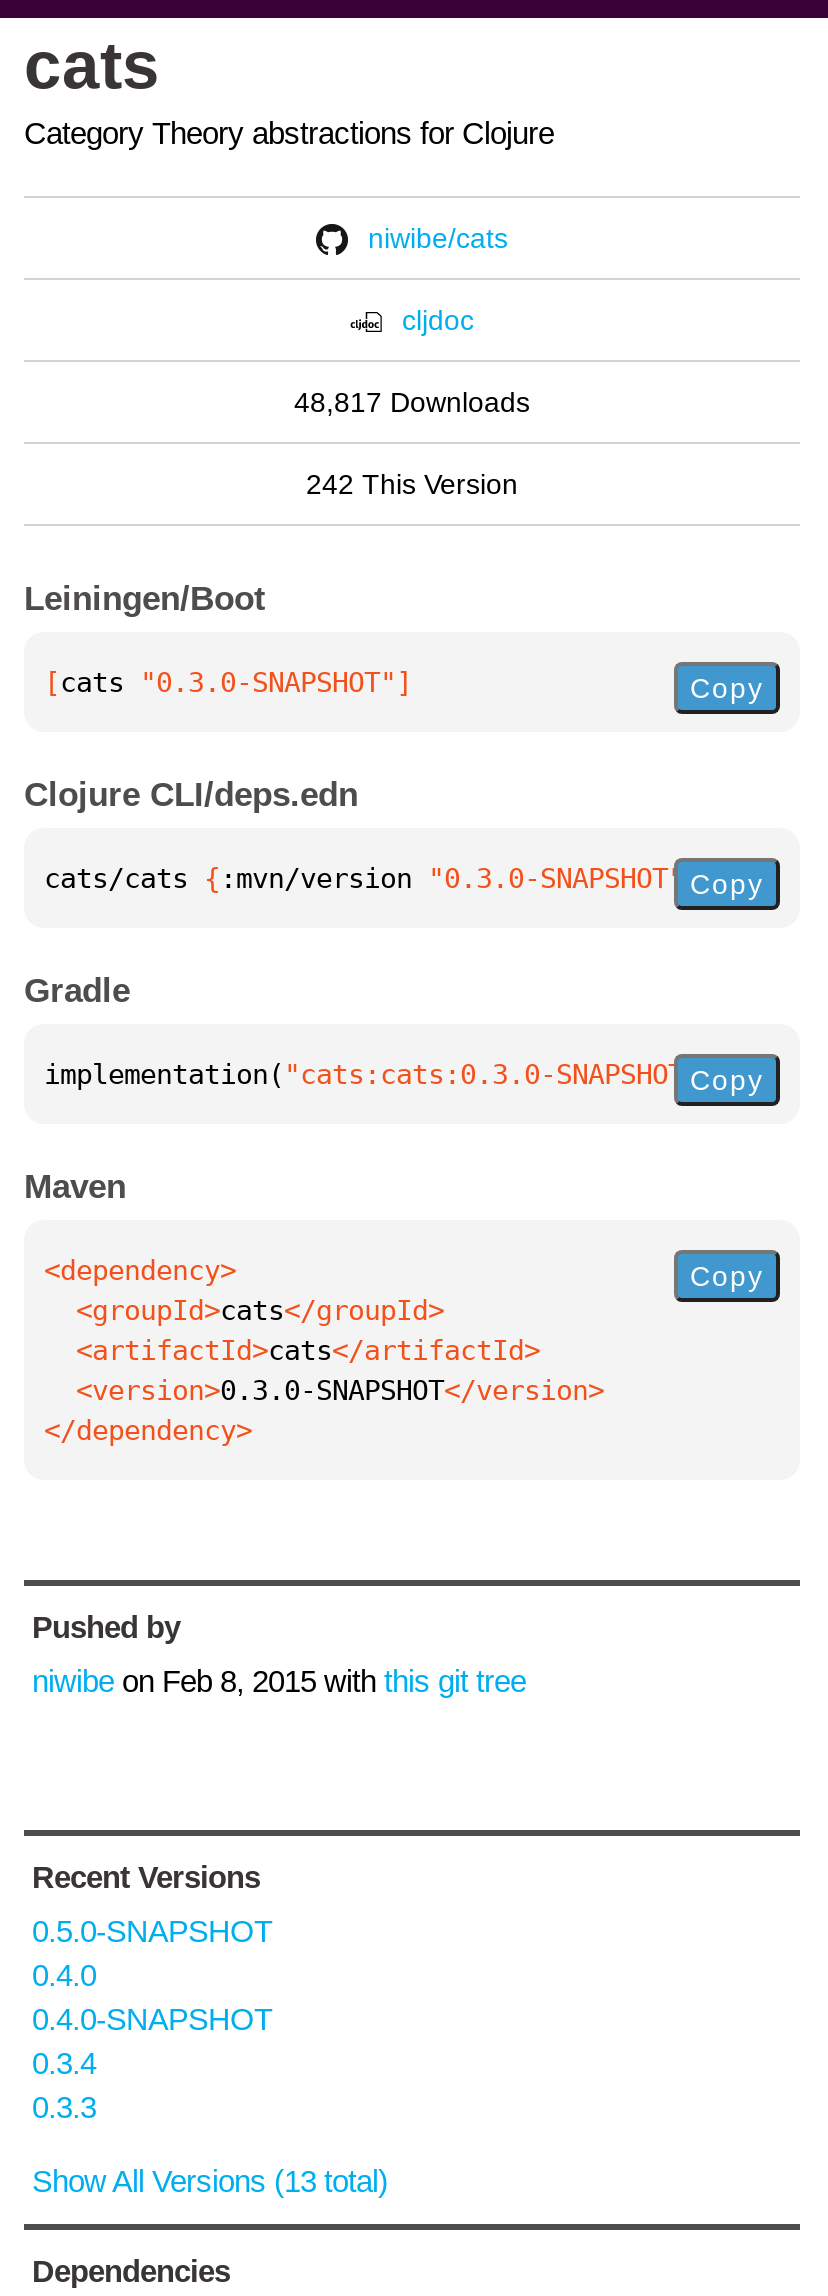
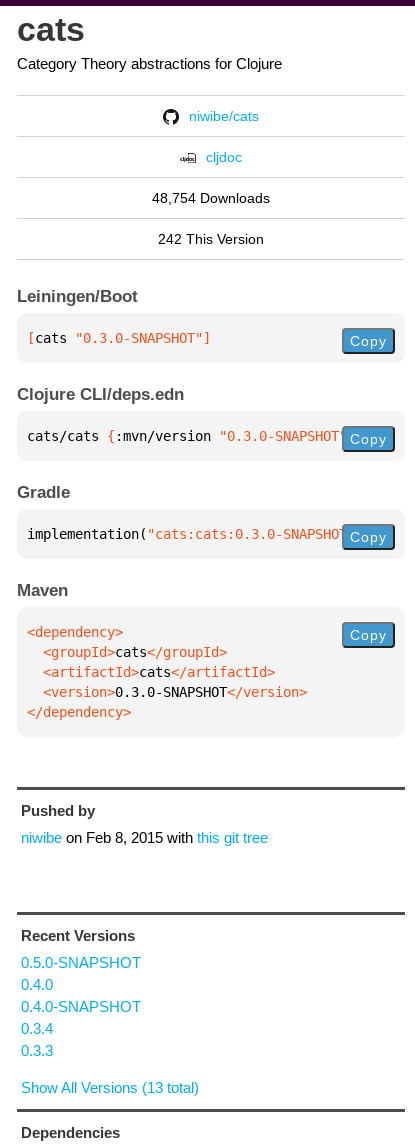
- 48,817 Downloads
+ 48,754 Downloads
